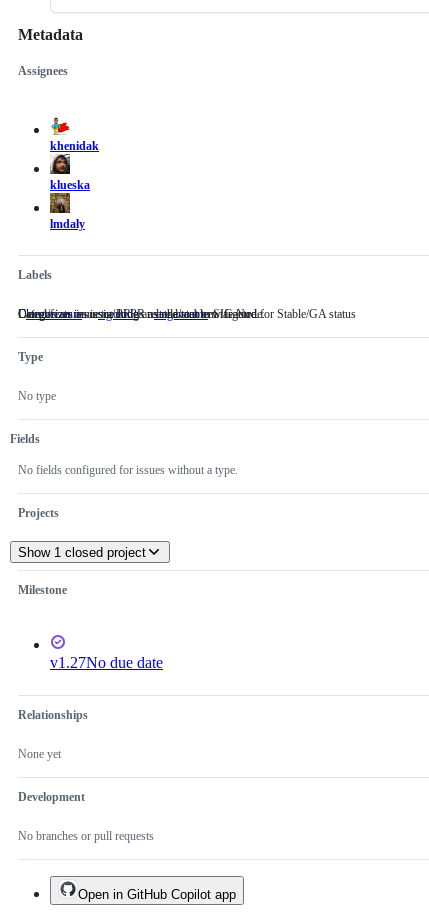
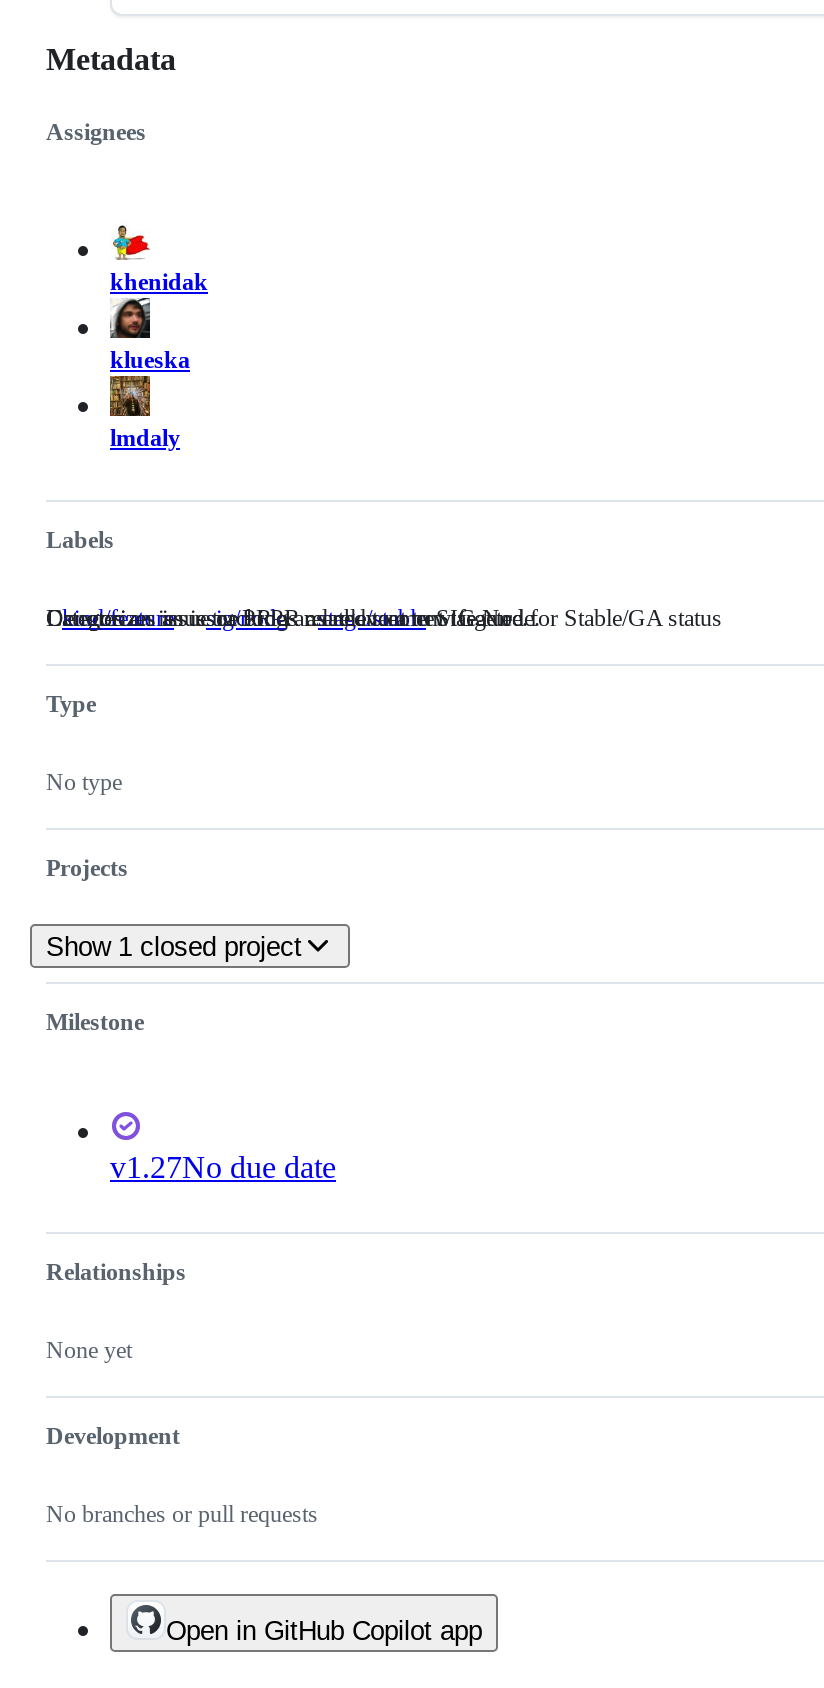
- Fields
- No fields configured for issues without a type.
